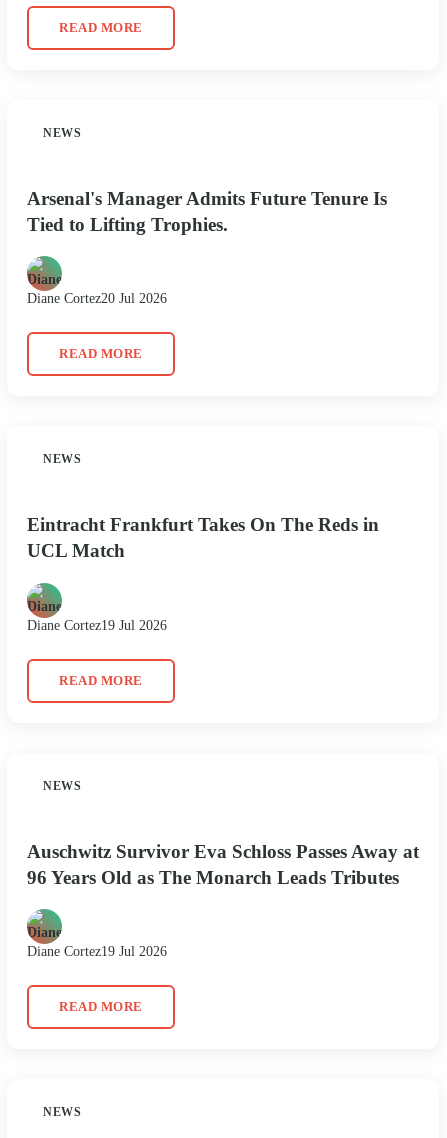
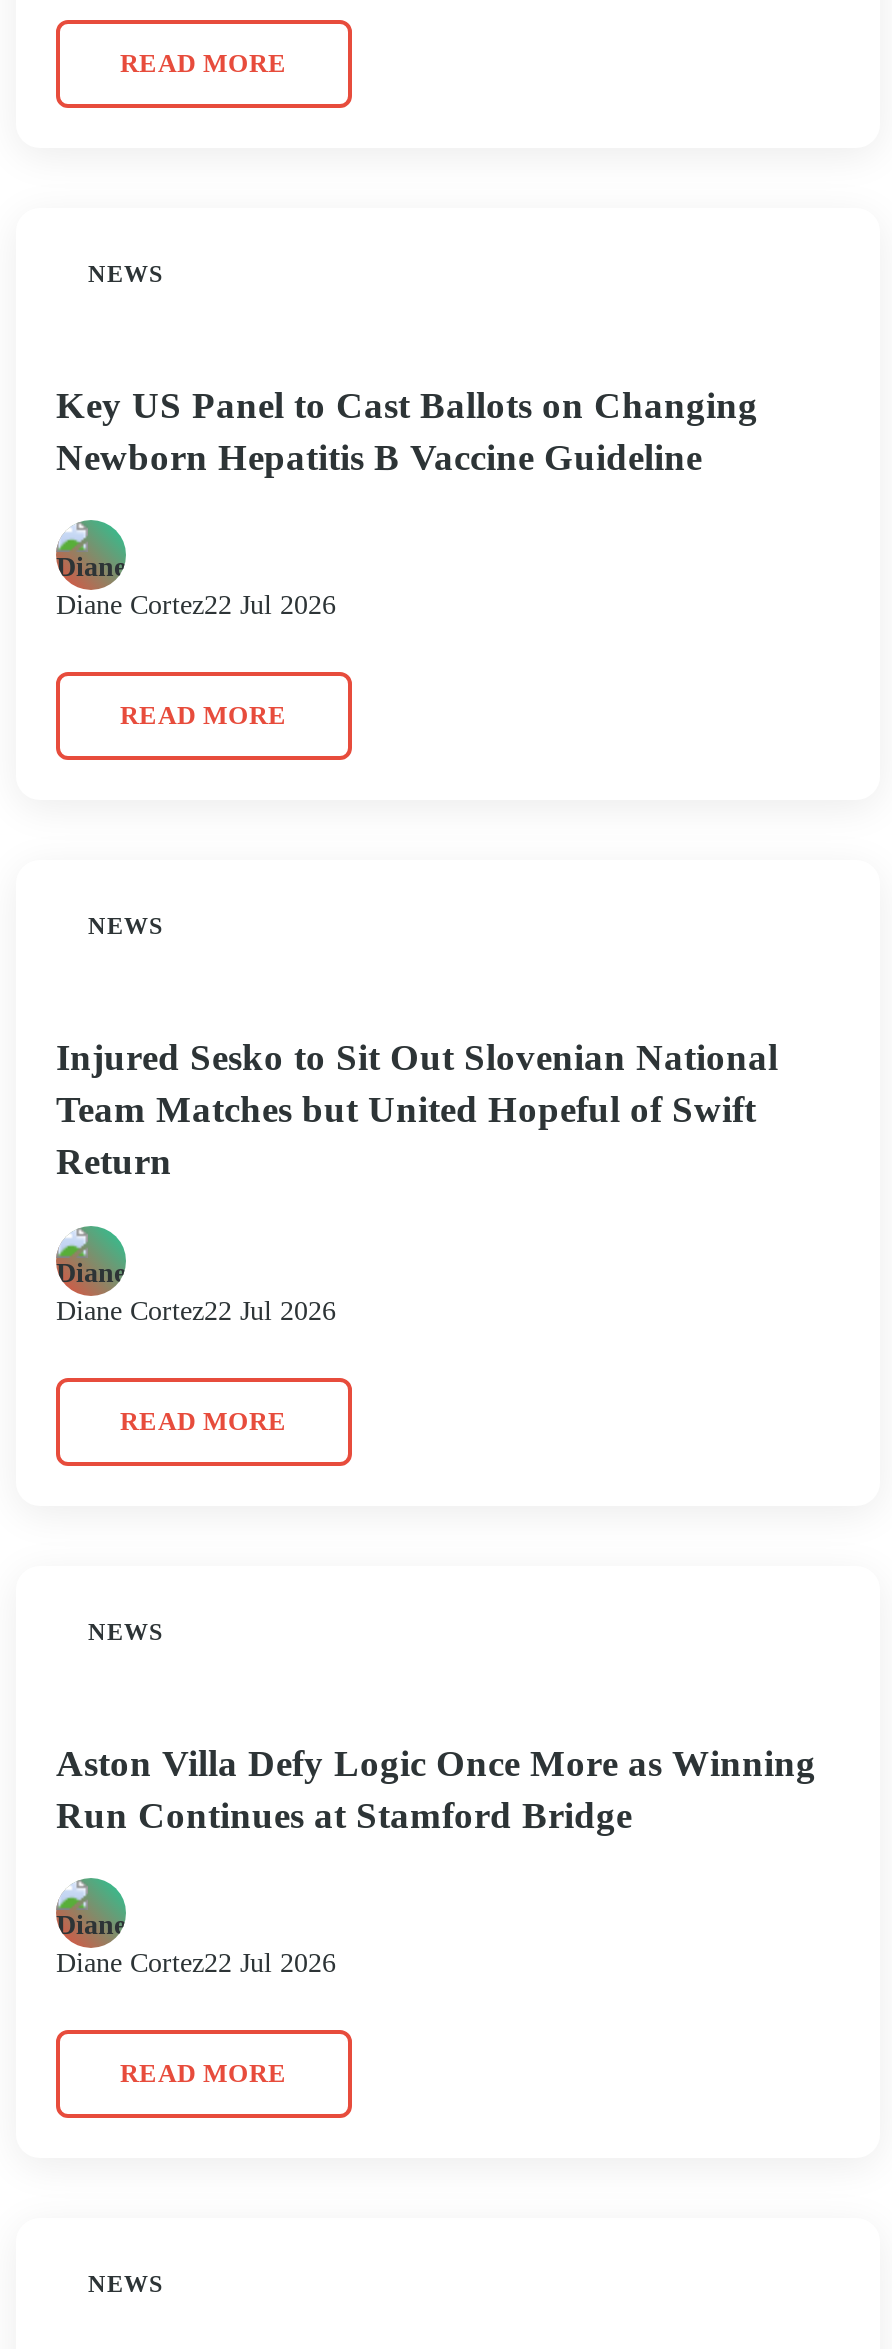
- Arsenal's Manager Admits Future Tenure Is
- Tied to Lifting Trophies.
+ Key US Panel to Cast Ballots on Changing
+ Newborn Hepatitis B Vaccine Guideline

- Diane Cortez20 Jul 2026
+ Diane Cortez22 Jul 2026

- Eintracht Frankfurt Takes On The Reds in
- UCL Match
+ Injured Sesko to Sit Out Slovenian National
+ Team Matches but United Hopeful of Swift
+ Return

- Diane Cortez19 Jul 2026
+ Diane Cortez22 Jul 2026

- Auschwitz Survivor Eva Schloss Passes Away at
- 96 Years Old as The Monarch Leads Tributes
+ Aston Villa Defy Logic Once More as Winning
+ Run Continues at Stamford Bridge

- Diane Cortez19 Jul 2026
+ Diane Cortez22 Jul 2026
